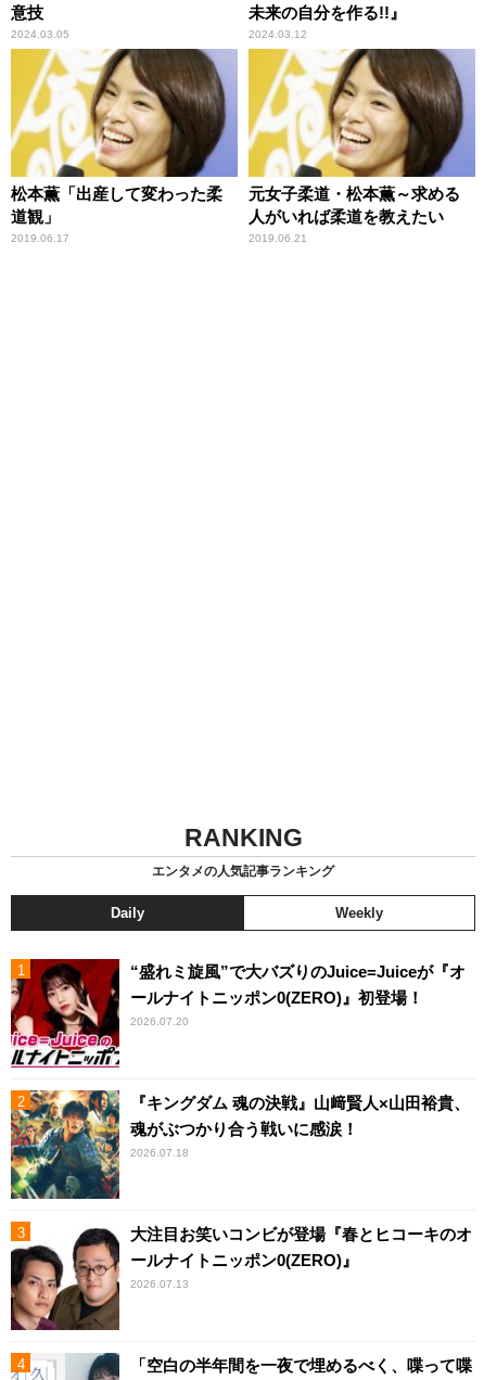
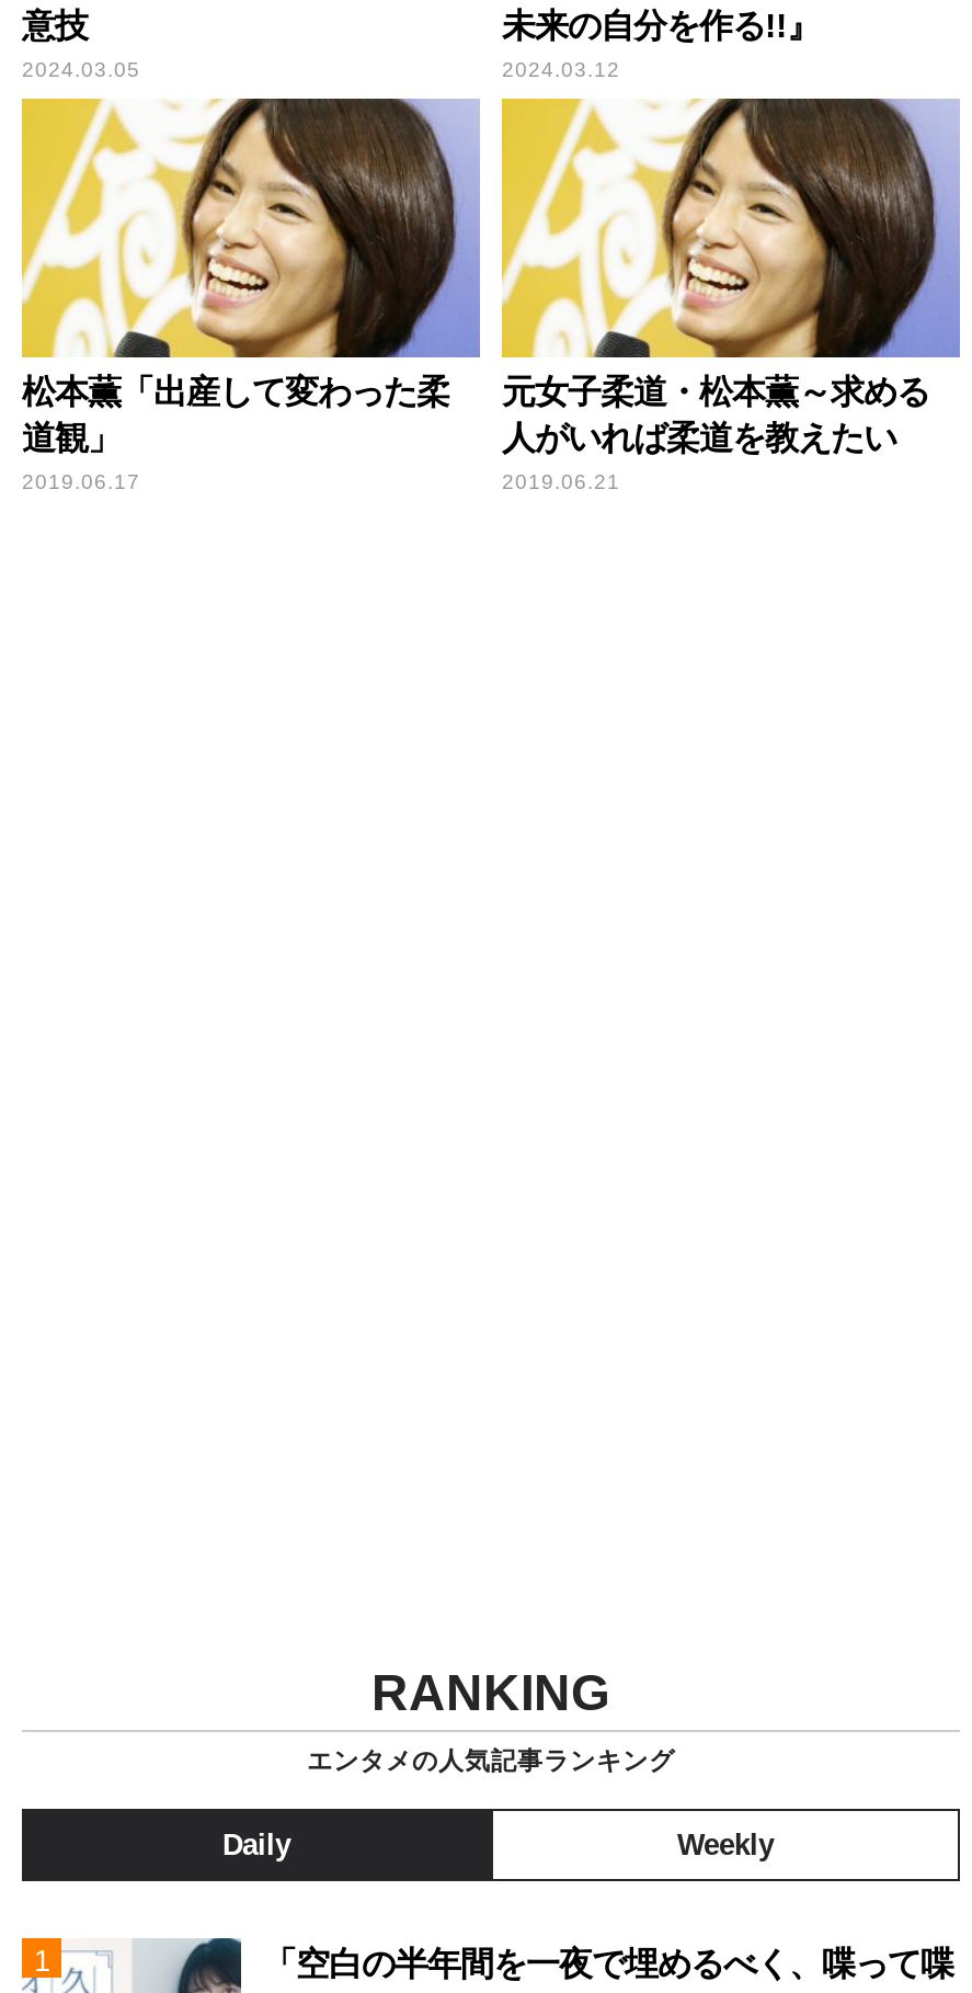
- [image]
- “盛れミ旋風”で大バズりのJuice=Juiceが『オ
- ールナイトニッポン0(ZERO)』初登場！
- 2026.07.20

- [image]
- 『キングダム 魂の決戦』山﨑賢人×山田裕貴、
- 魂がぶつかり合う戦いに感涙！
- 2026.07.18

- [image]
- 大注目お笑いコンビが登場『春とヒコーキのオ
- ールナイトニッポン0(ZERO)』
- 2026.07.13
